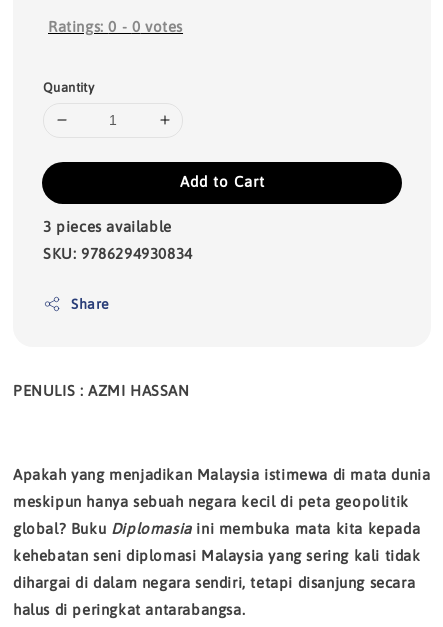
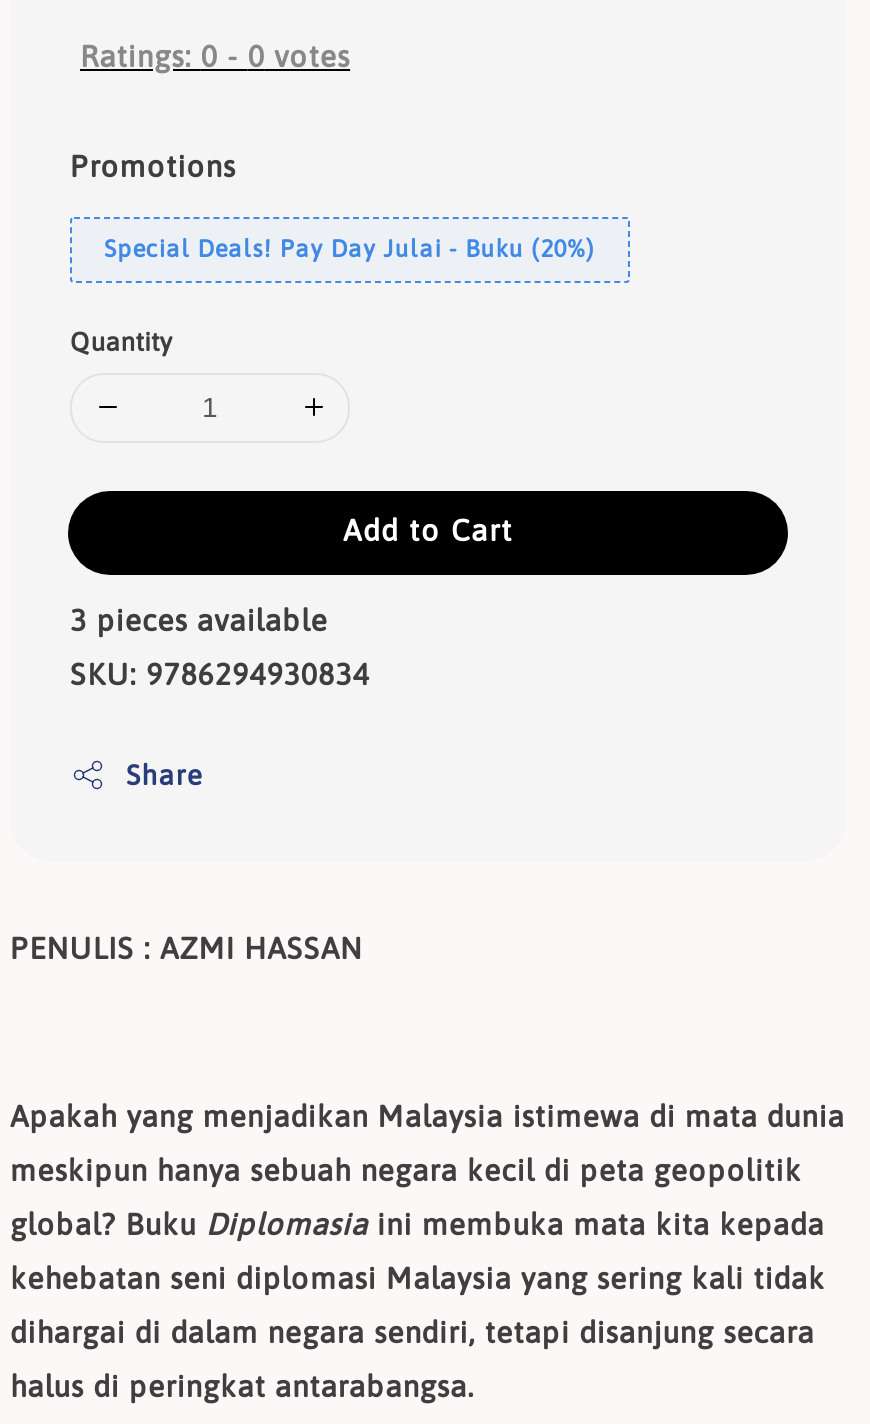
+ Promotions
+ Special Deals! Pay Day Julai - Buku (20%)
